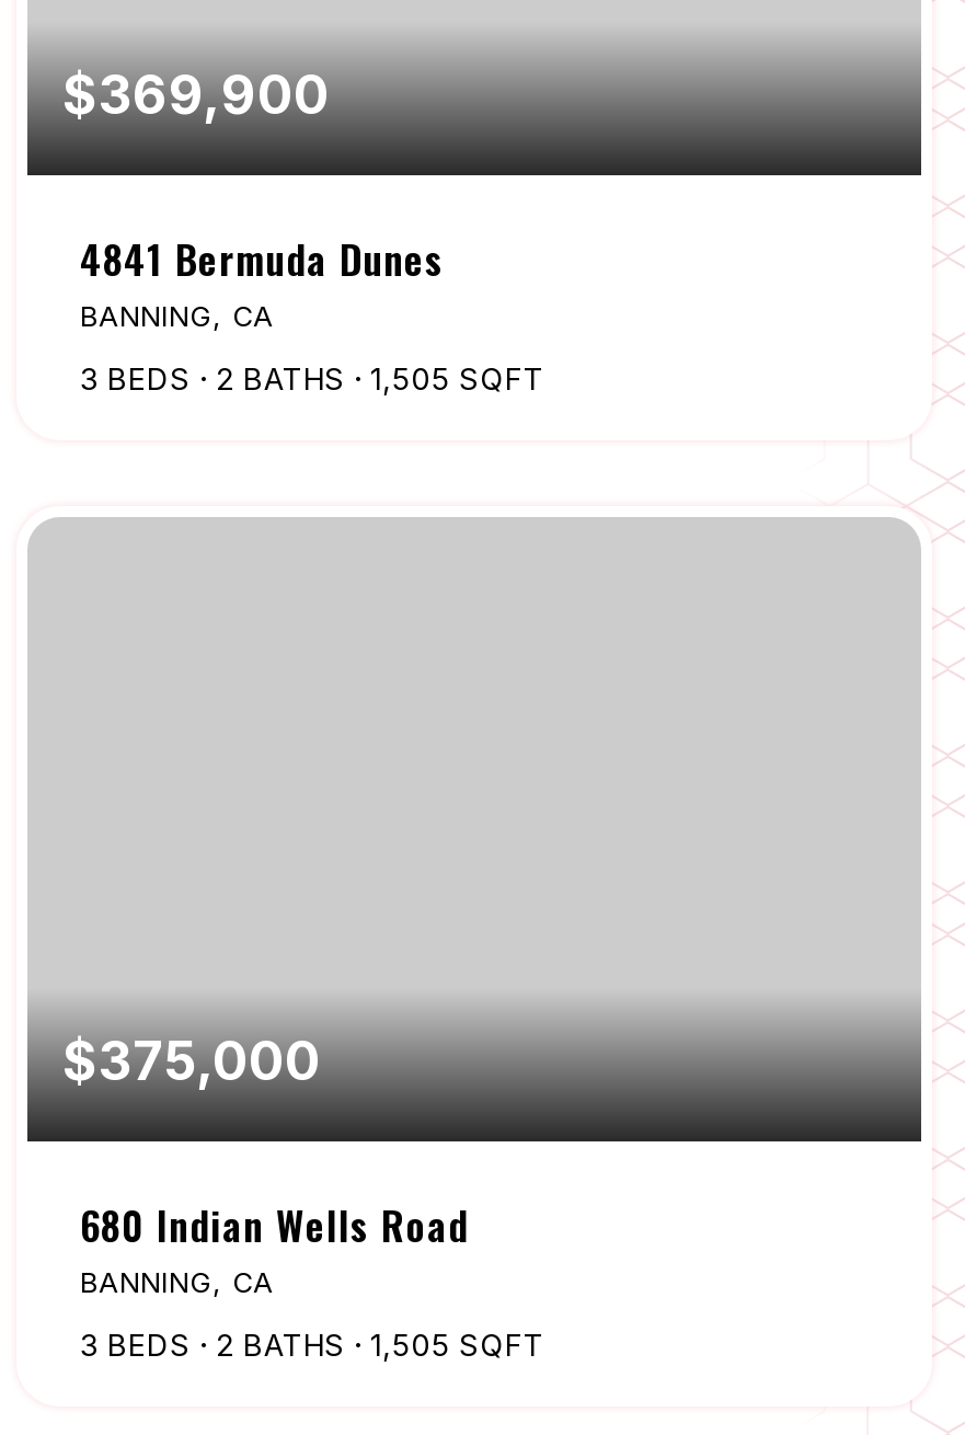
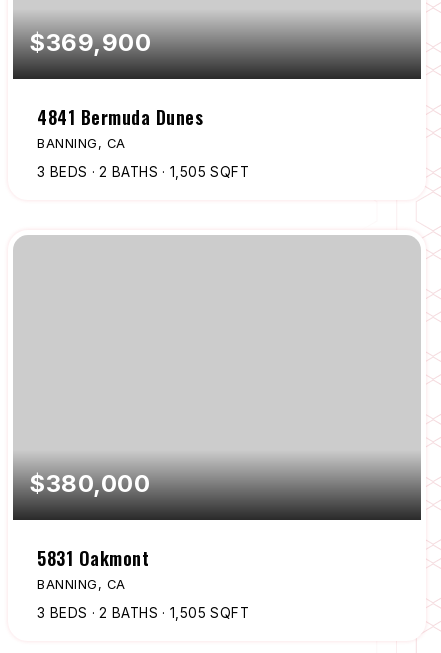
- $375,000
+ $380,000

- 680 Indian Wells Road
+ 5831 Oakmont
